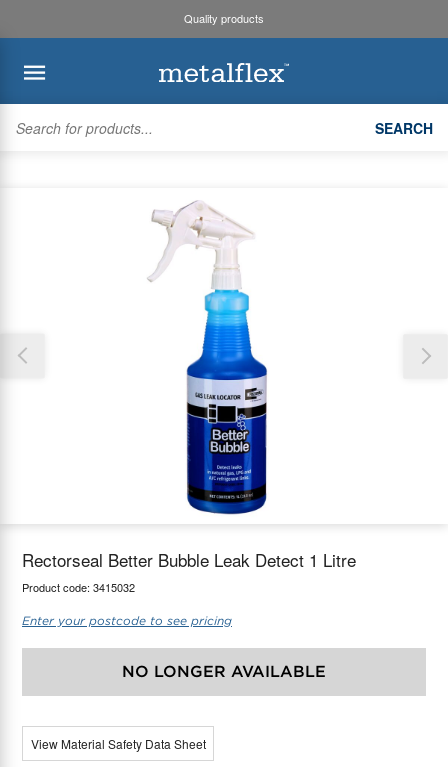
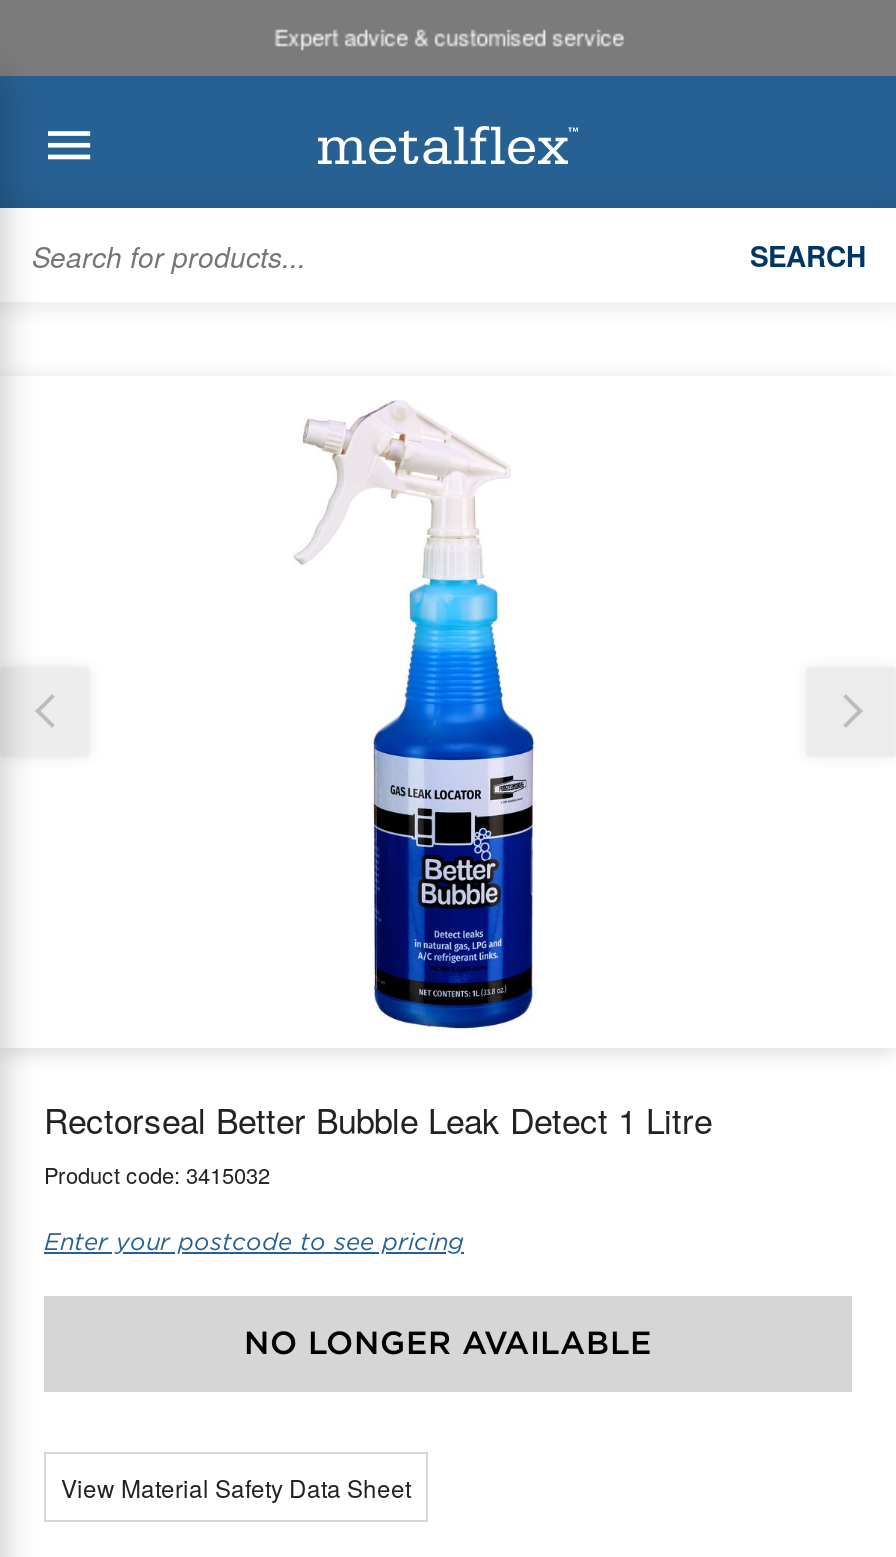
- Quality products
+ Expert advice & customised service
